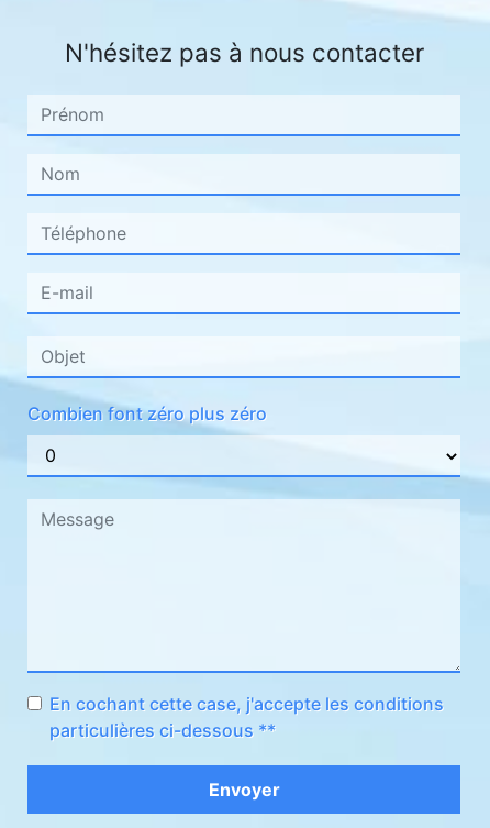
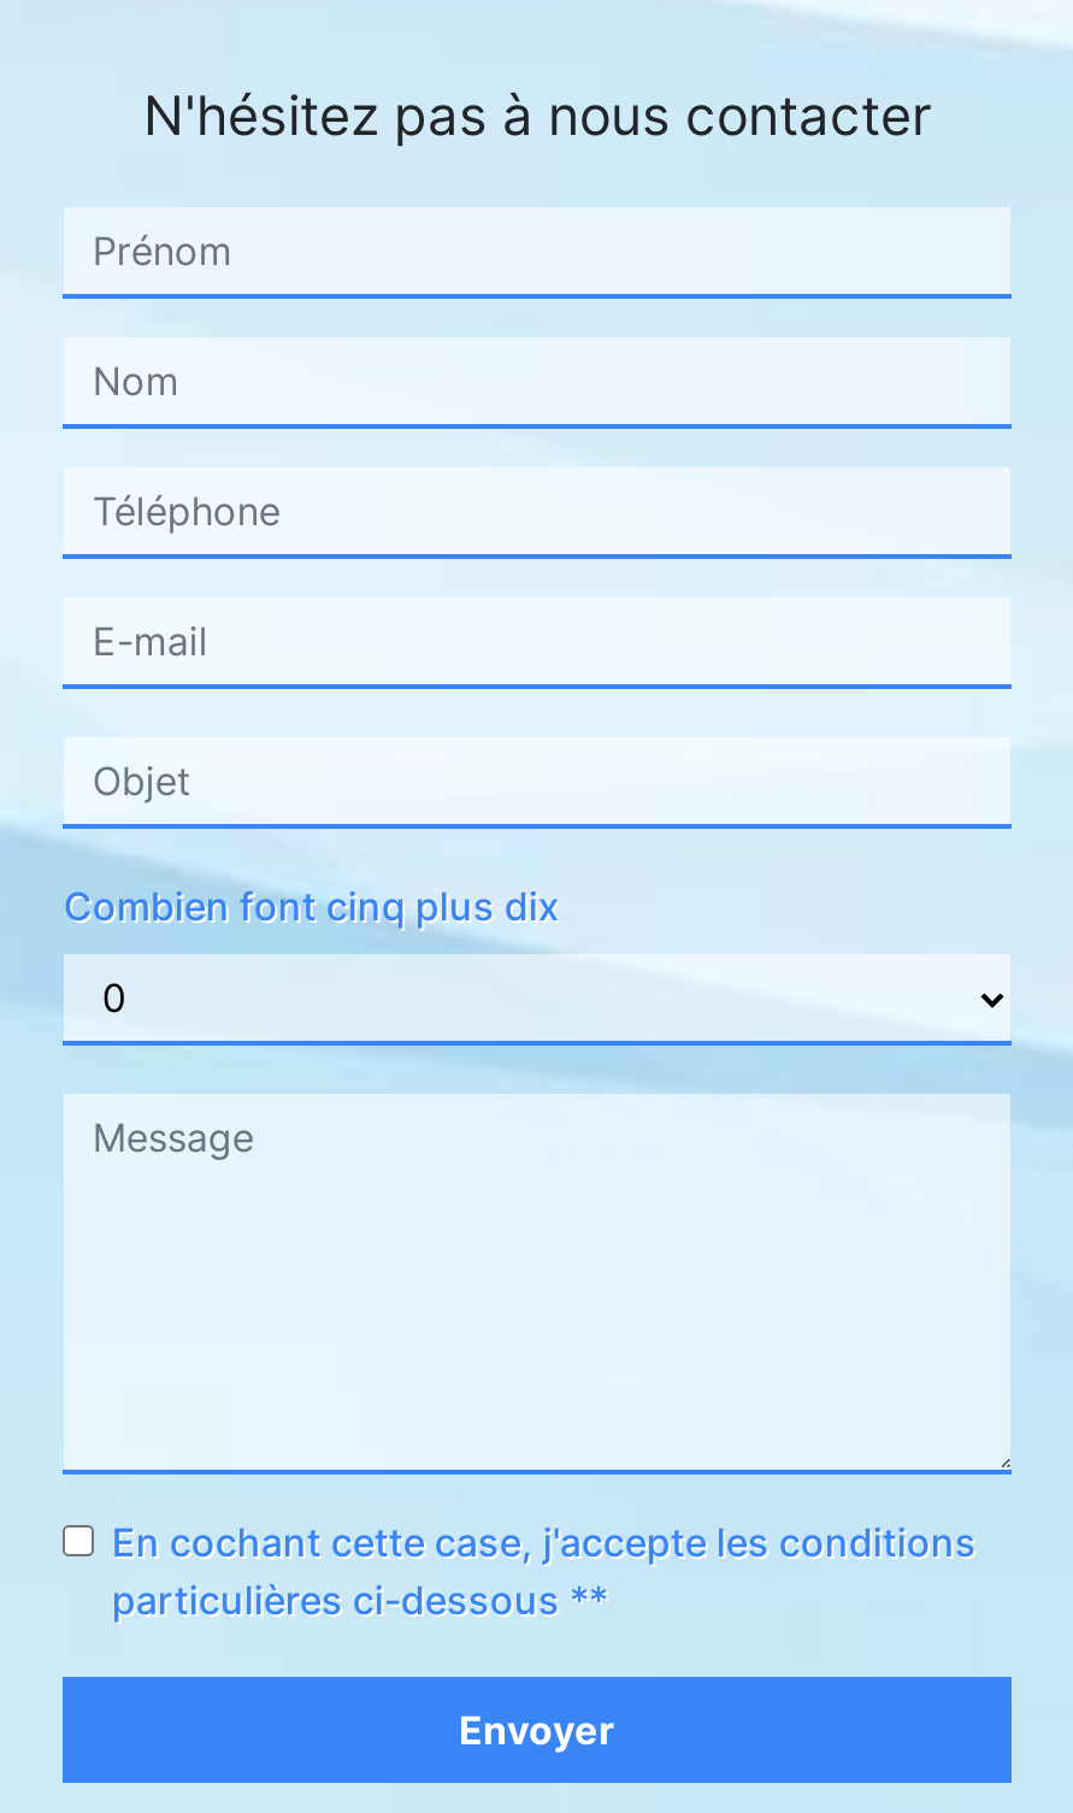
- Combien font zéro plus zéro
+ Combien font cinq plus dix
